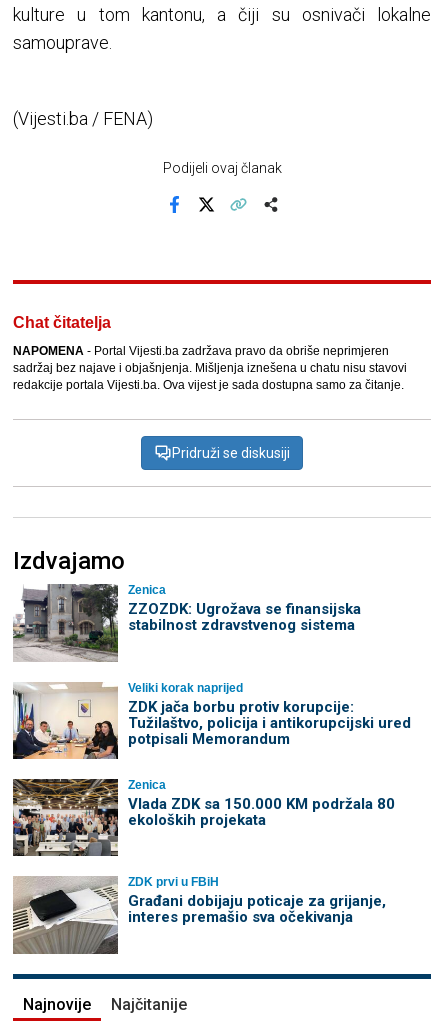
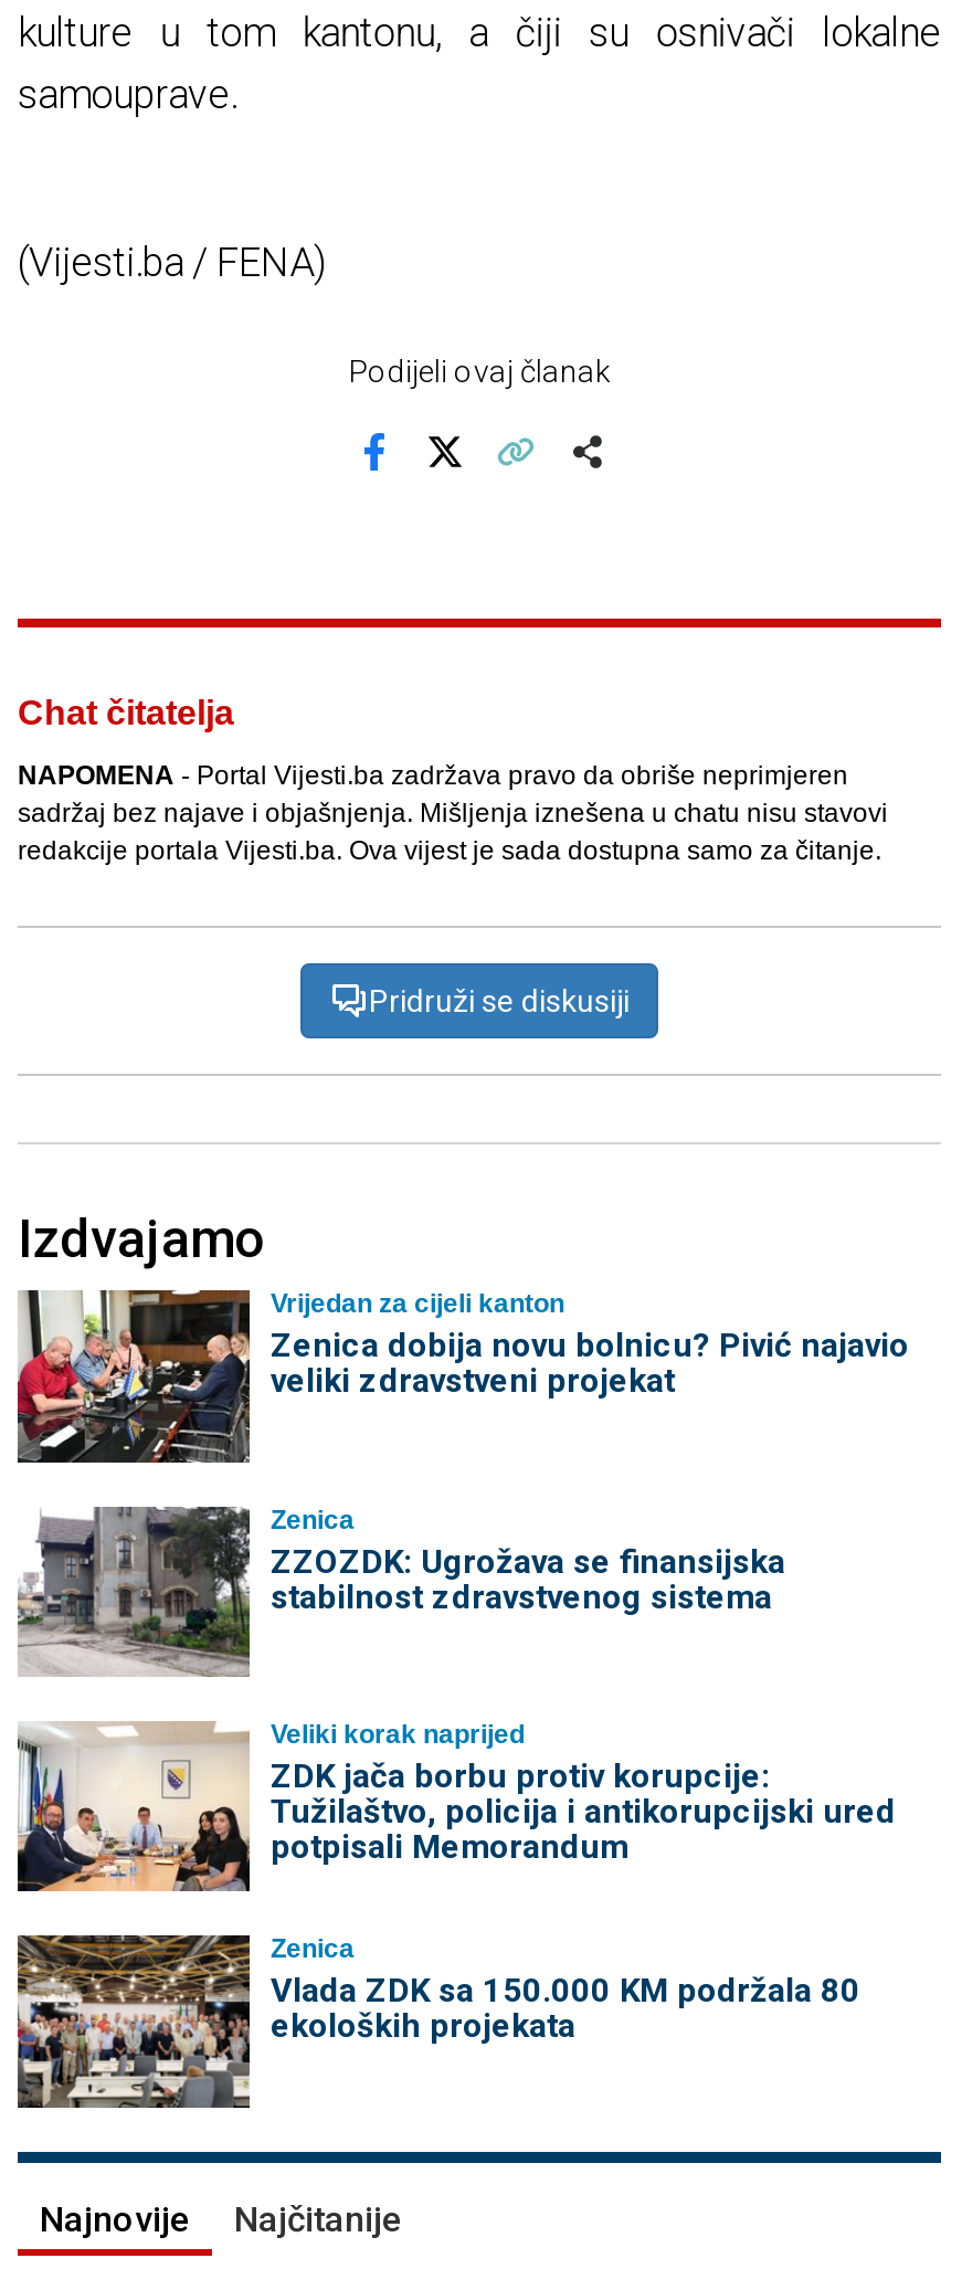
+ [image]
+ Vrijedan za cijeli kanton
+ Zenica dobija novu bolnicu? Pivić najavio
+ veliki zdravstveni projekat

moved down: [image] | Zenica | ZZOZDK: Ugrožava se finansijska | ... | Vlada ZDK sa 150.000 KM podržala 80 | ekoloških projekata

- [image]
- ZDK prvi u FBiH
- Građani dobijaju poticaje za grijanje,
- interes premašio sva očekivanja
